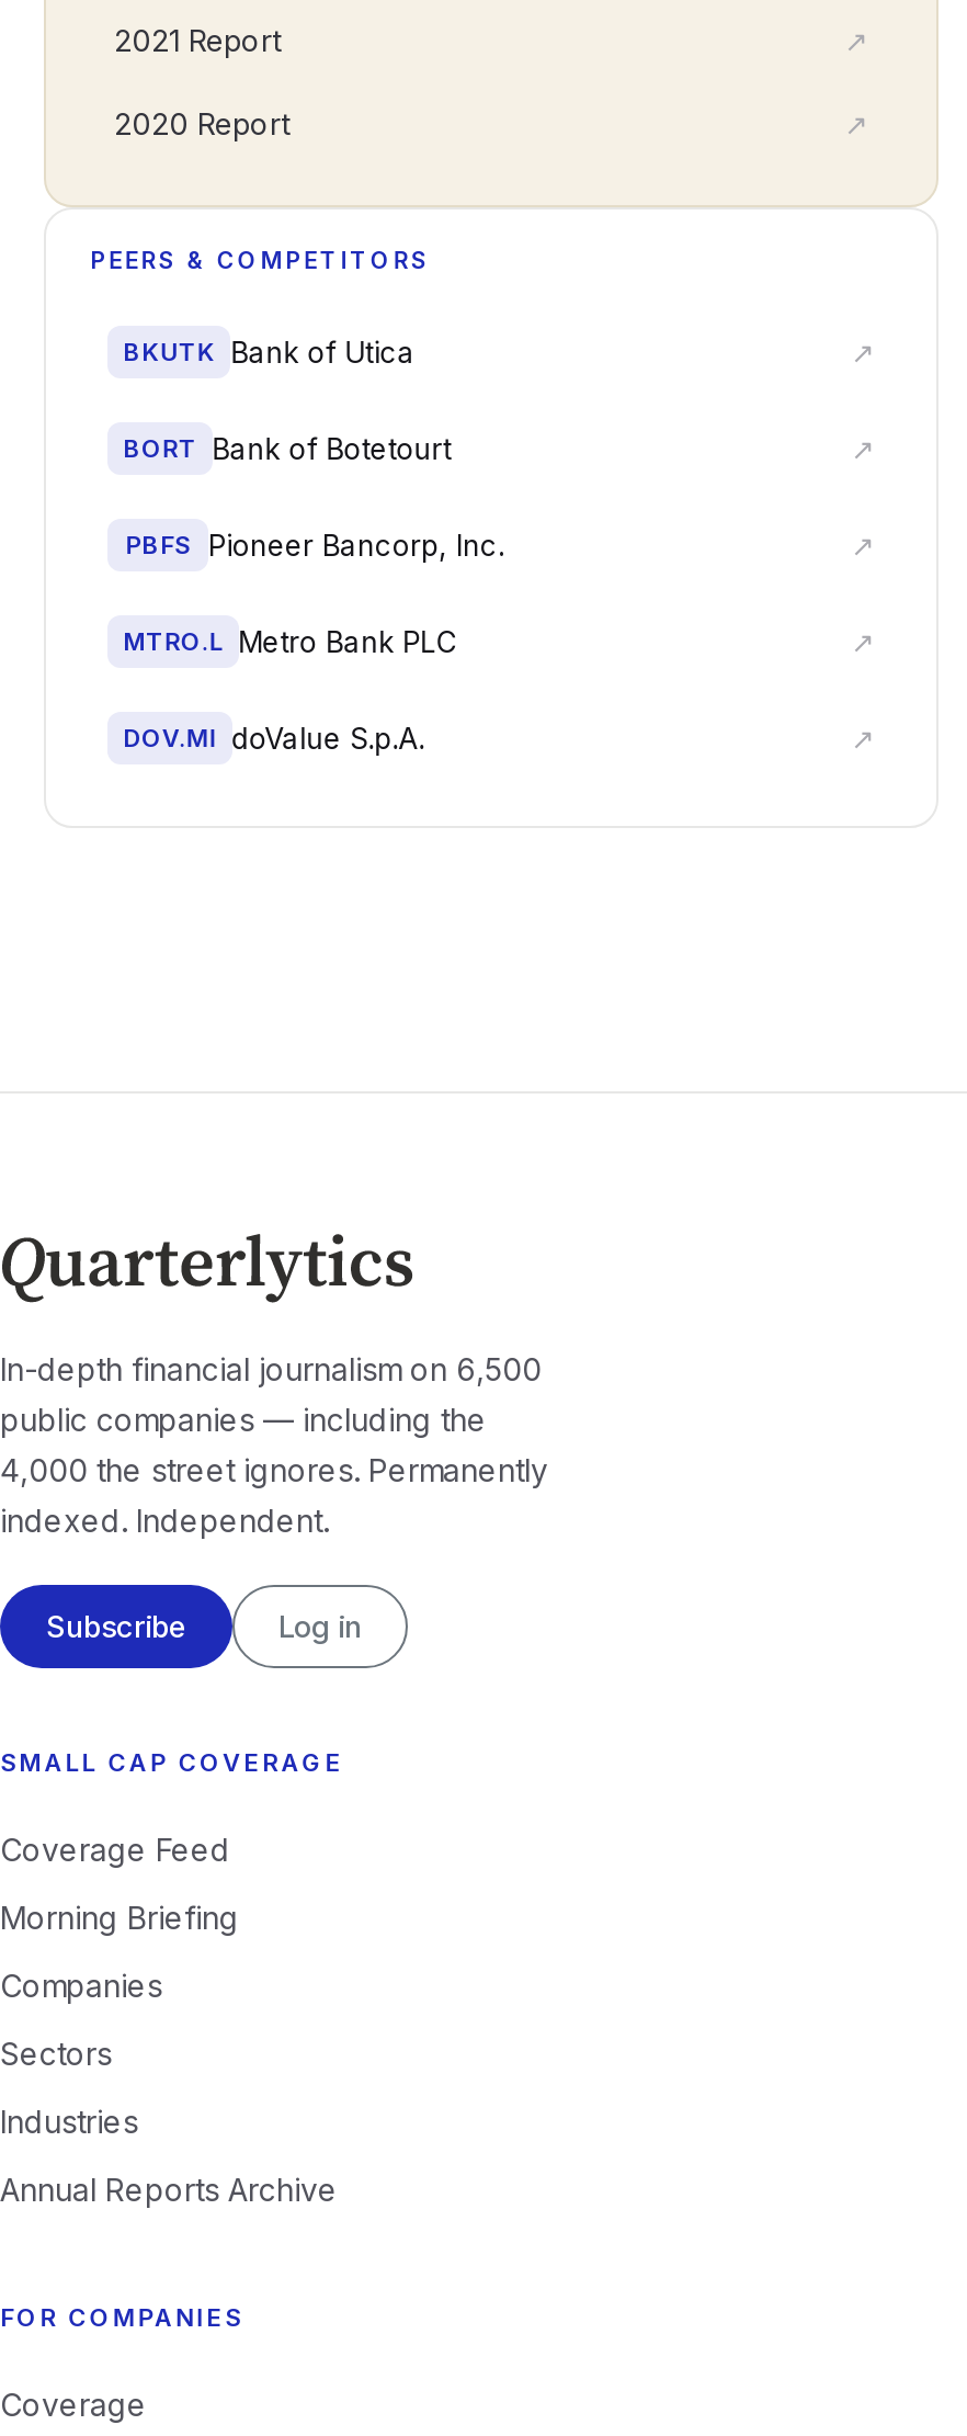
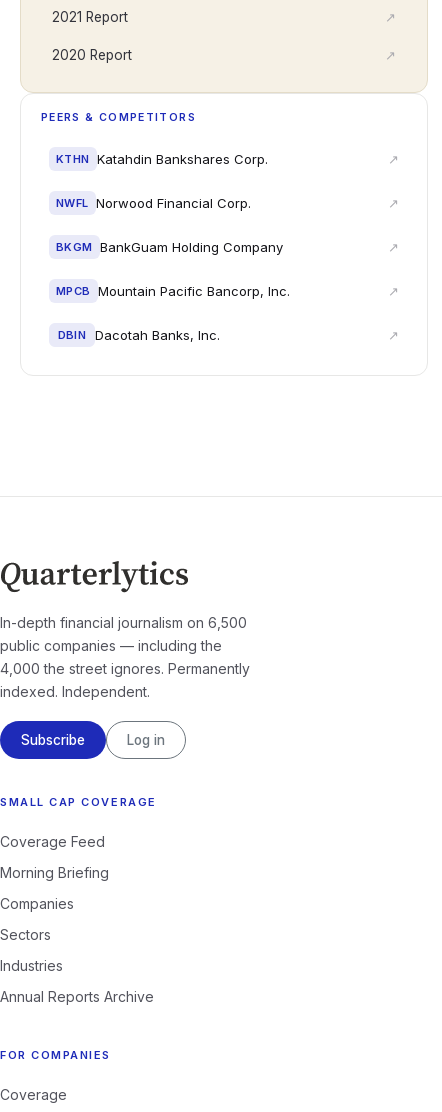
- BKUTK Bank of Utica
+ KTHN Katahdin Bankshares Corp.

- BORT Bank of Botetourt
+ NWFL Norwood Financial Corp.

- PBFS Pioneer Bancorp, Inc.
+ BKGM BankGuam Holding Company

- MTRO.L Metro Bank PLC
+ MPCB Mountain Pacific Bancorp, Inc.

- DOV.MI doValue S.p.A.
+ DBIN
+ Dacotah Banks, Inc.
